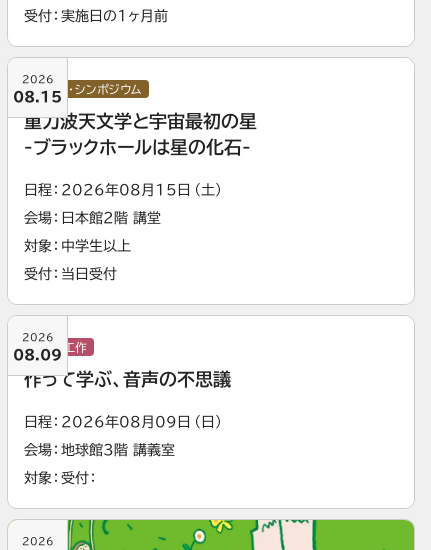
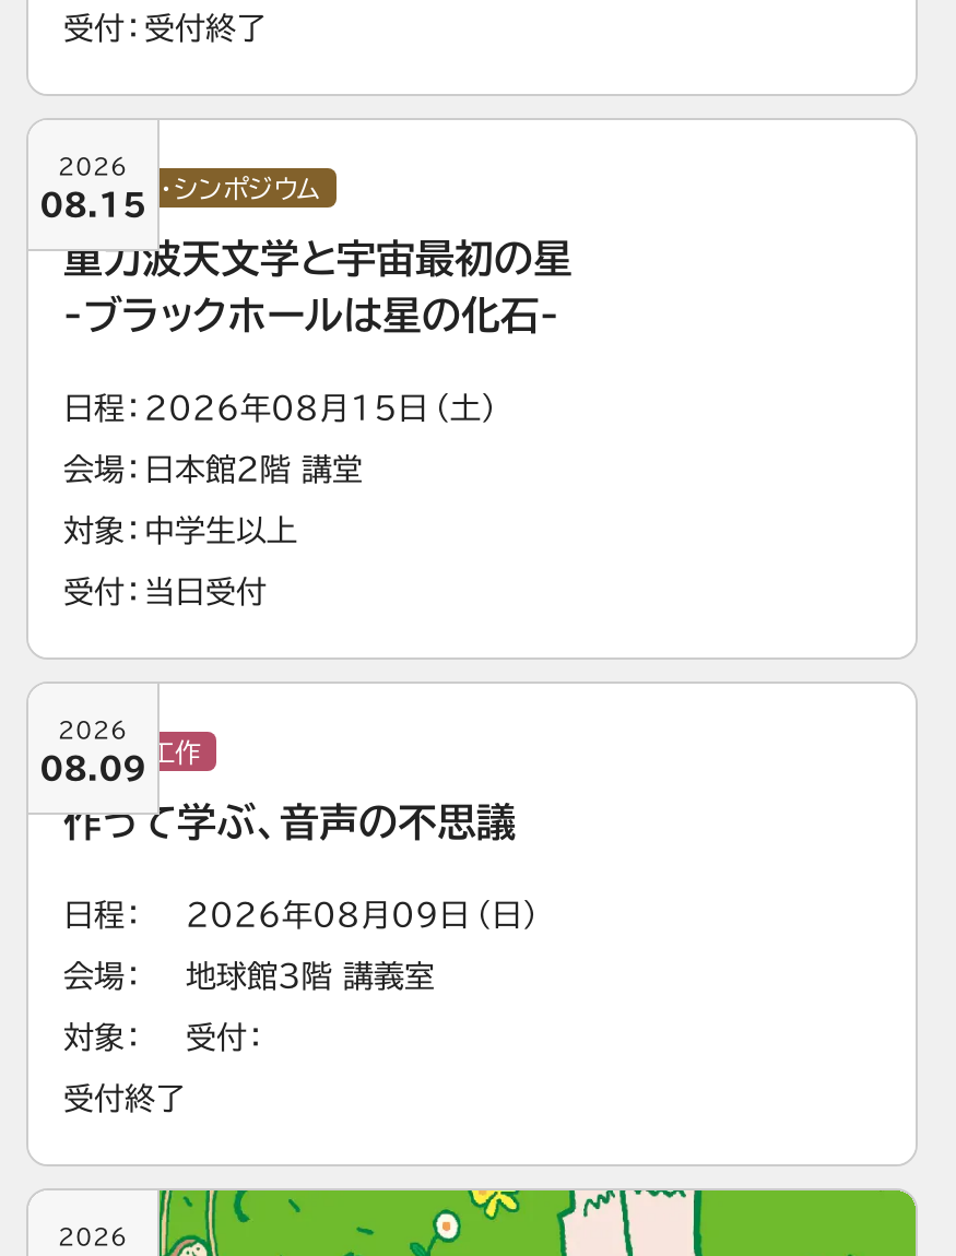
- 実施日の1ヶ月前
+ 受付終了

+ 受付終了
